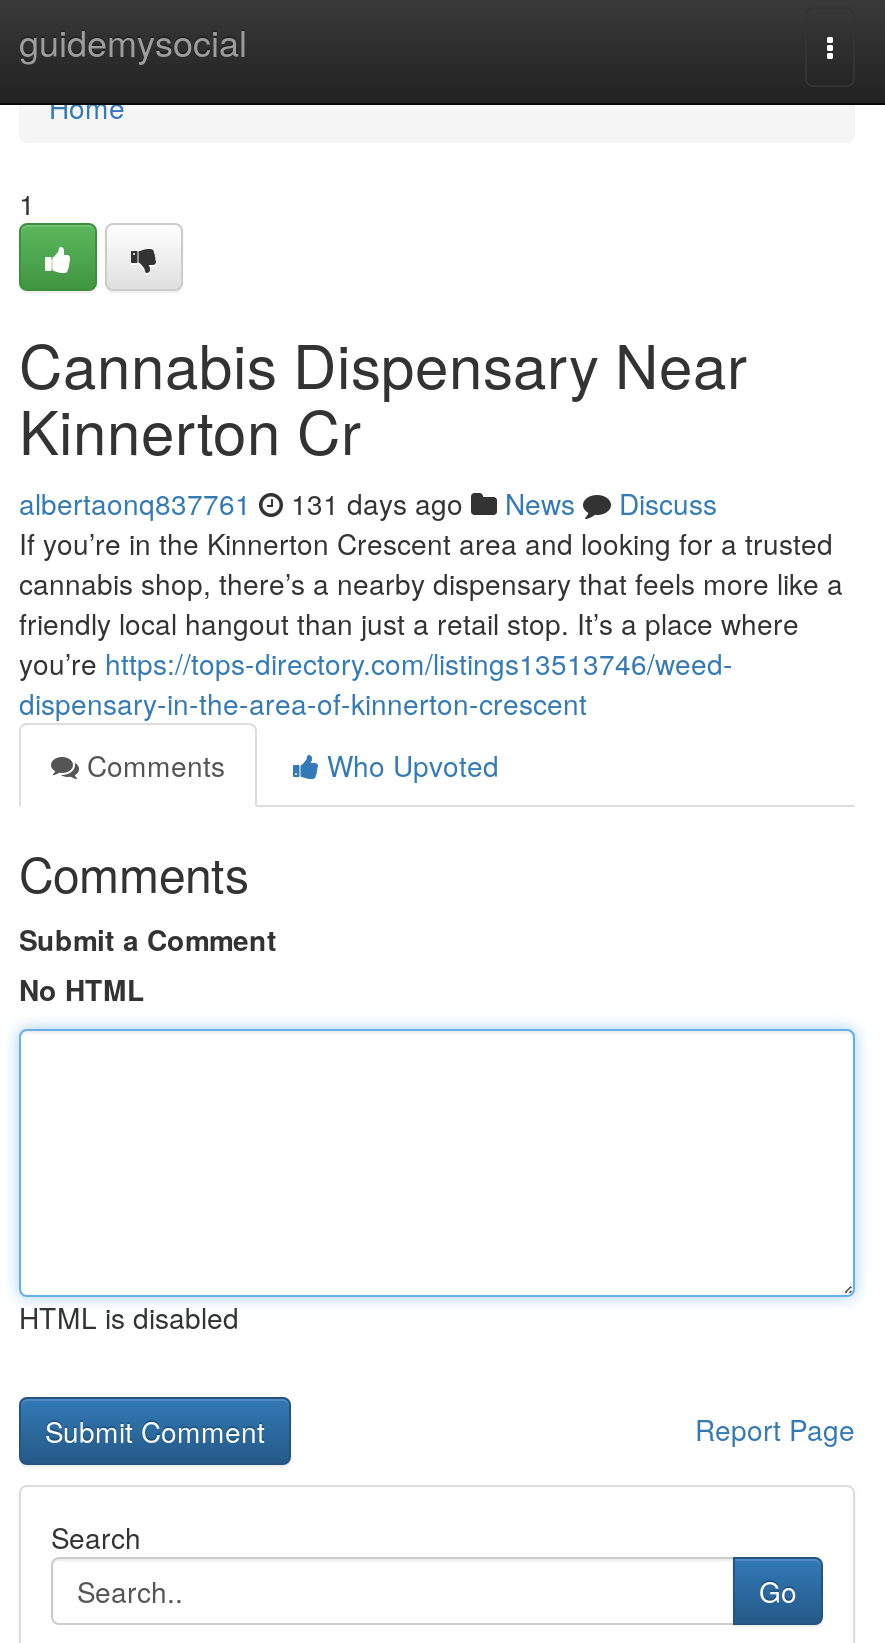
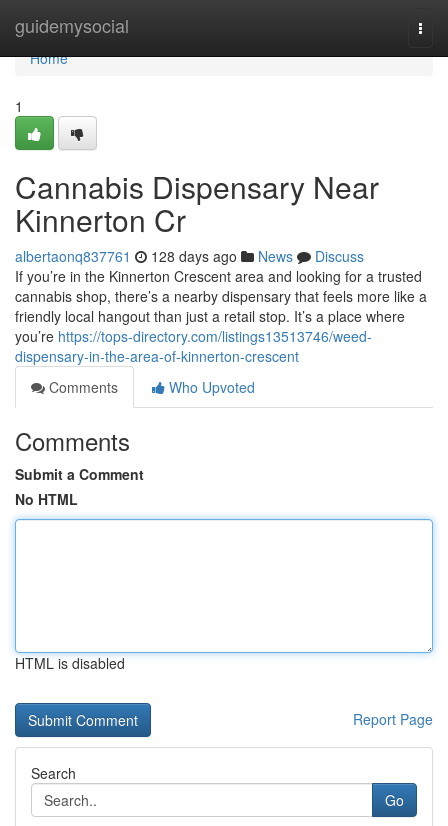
- albertaonq837761 131 days ago News Discuss
+ albertaonq837761 128 days ago News Discuss
